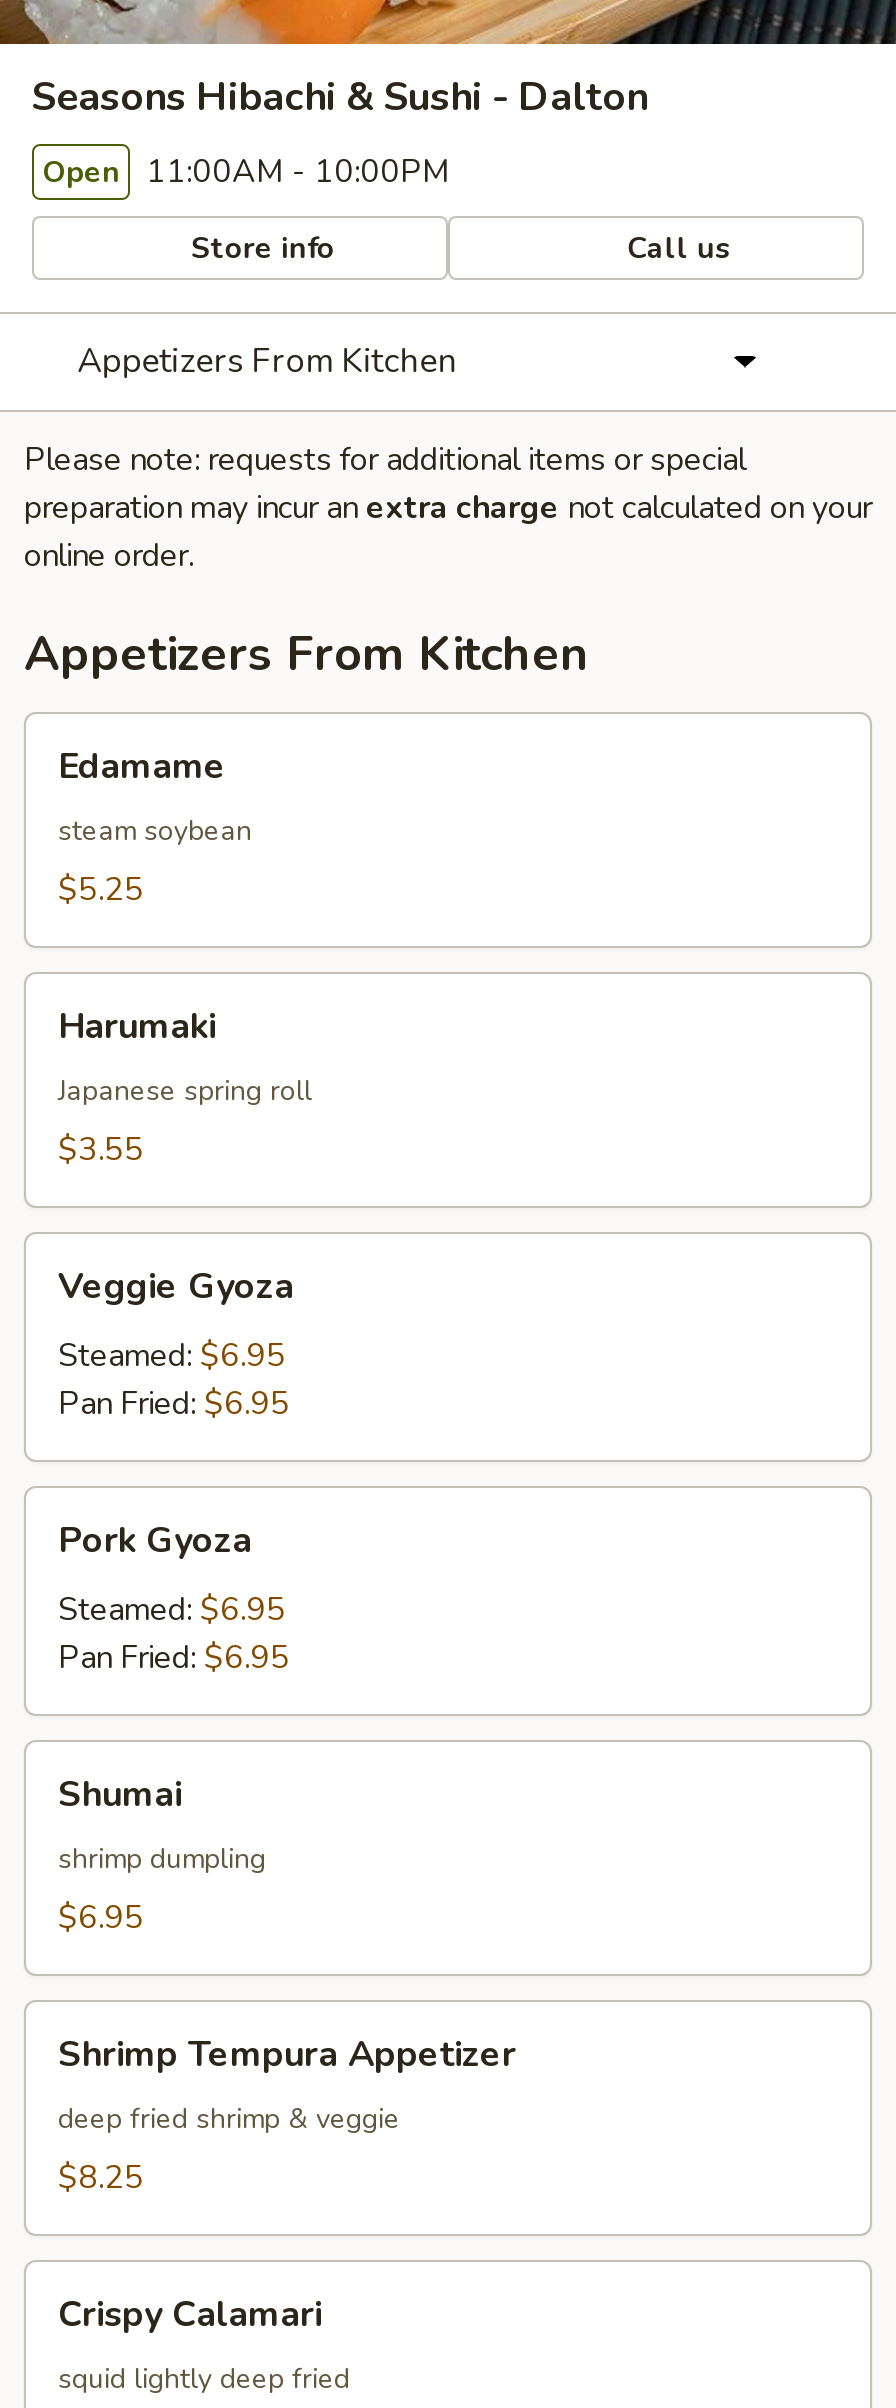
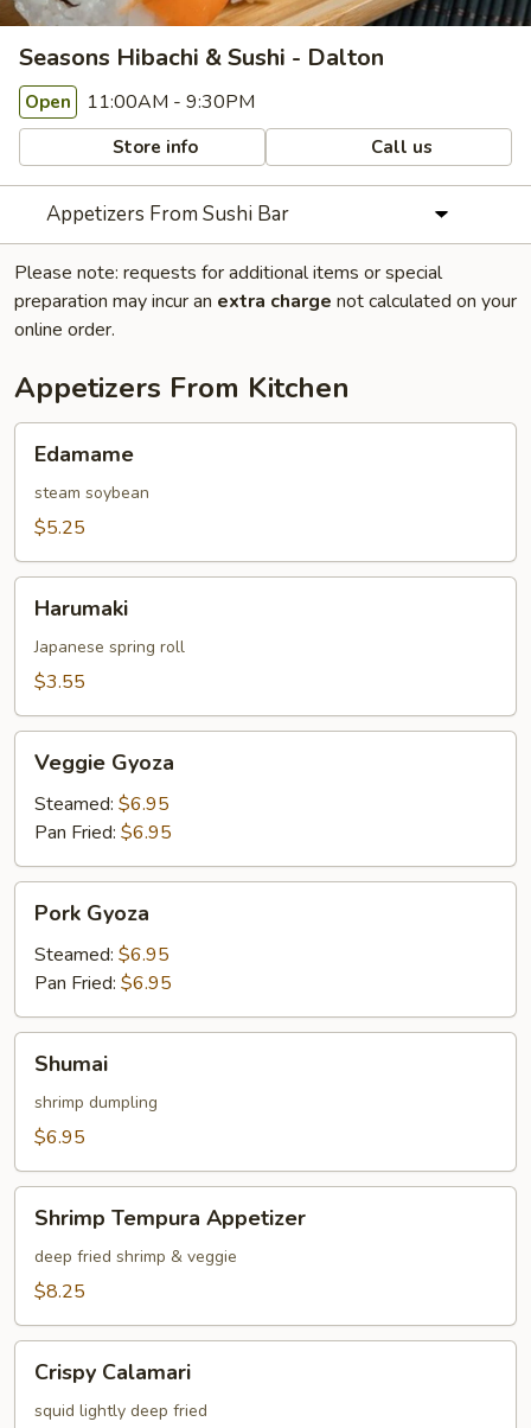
- Open 11:00AM - 10:00PM
+ Open 11:00AM - 9:30PM

- Appetizers From Kitchen
+ Appetizers From Sushi Bar
